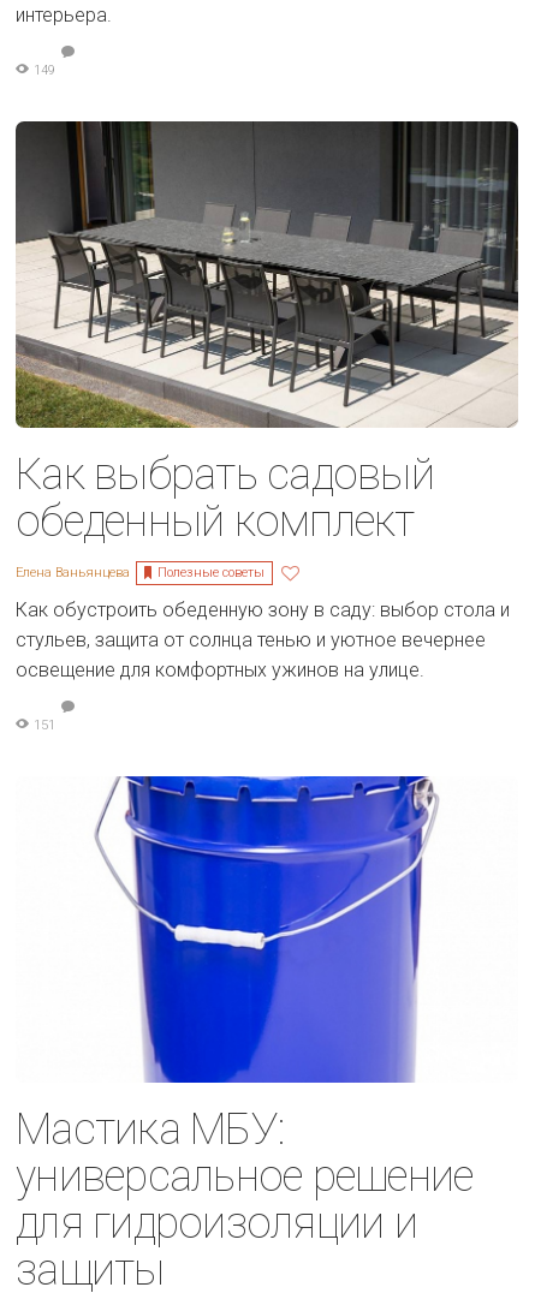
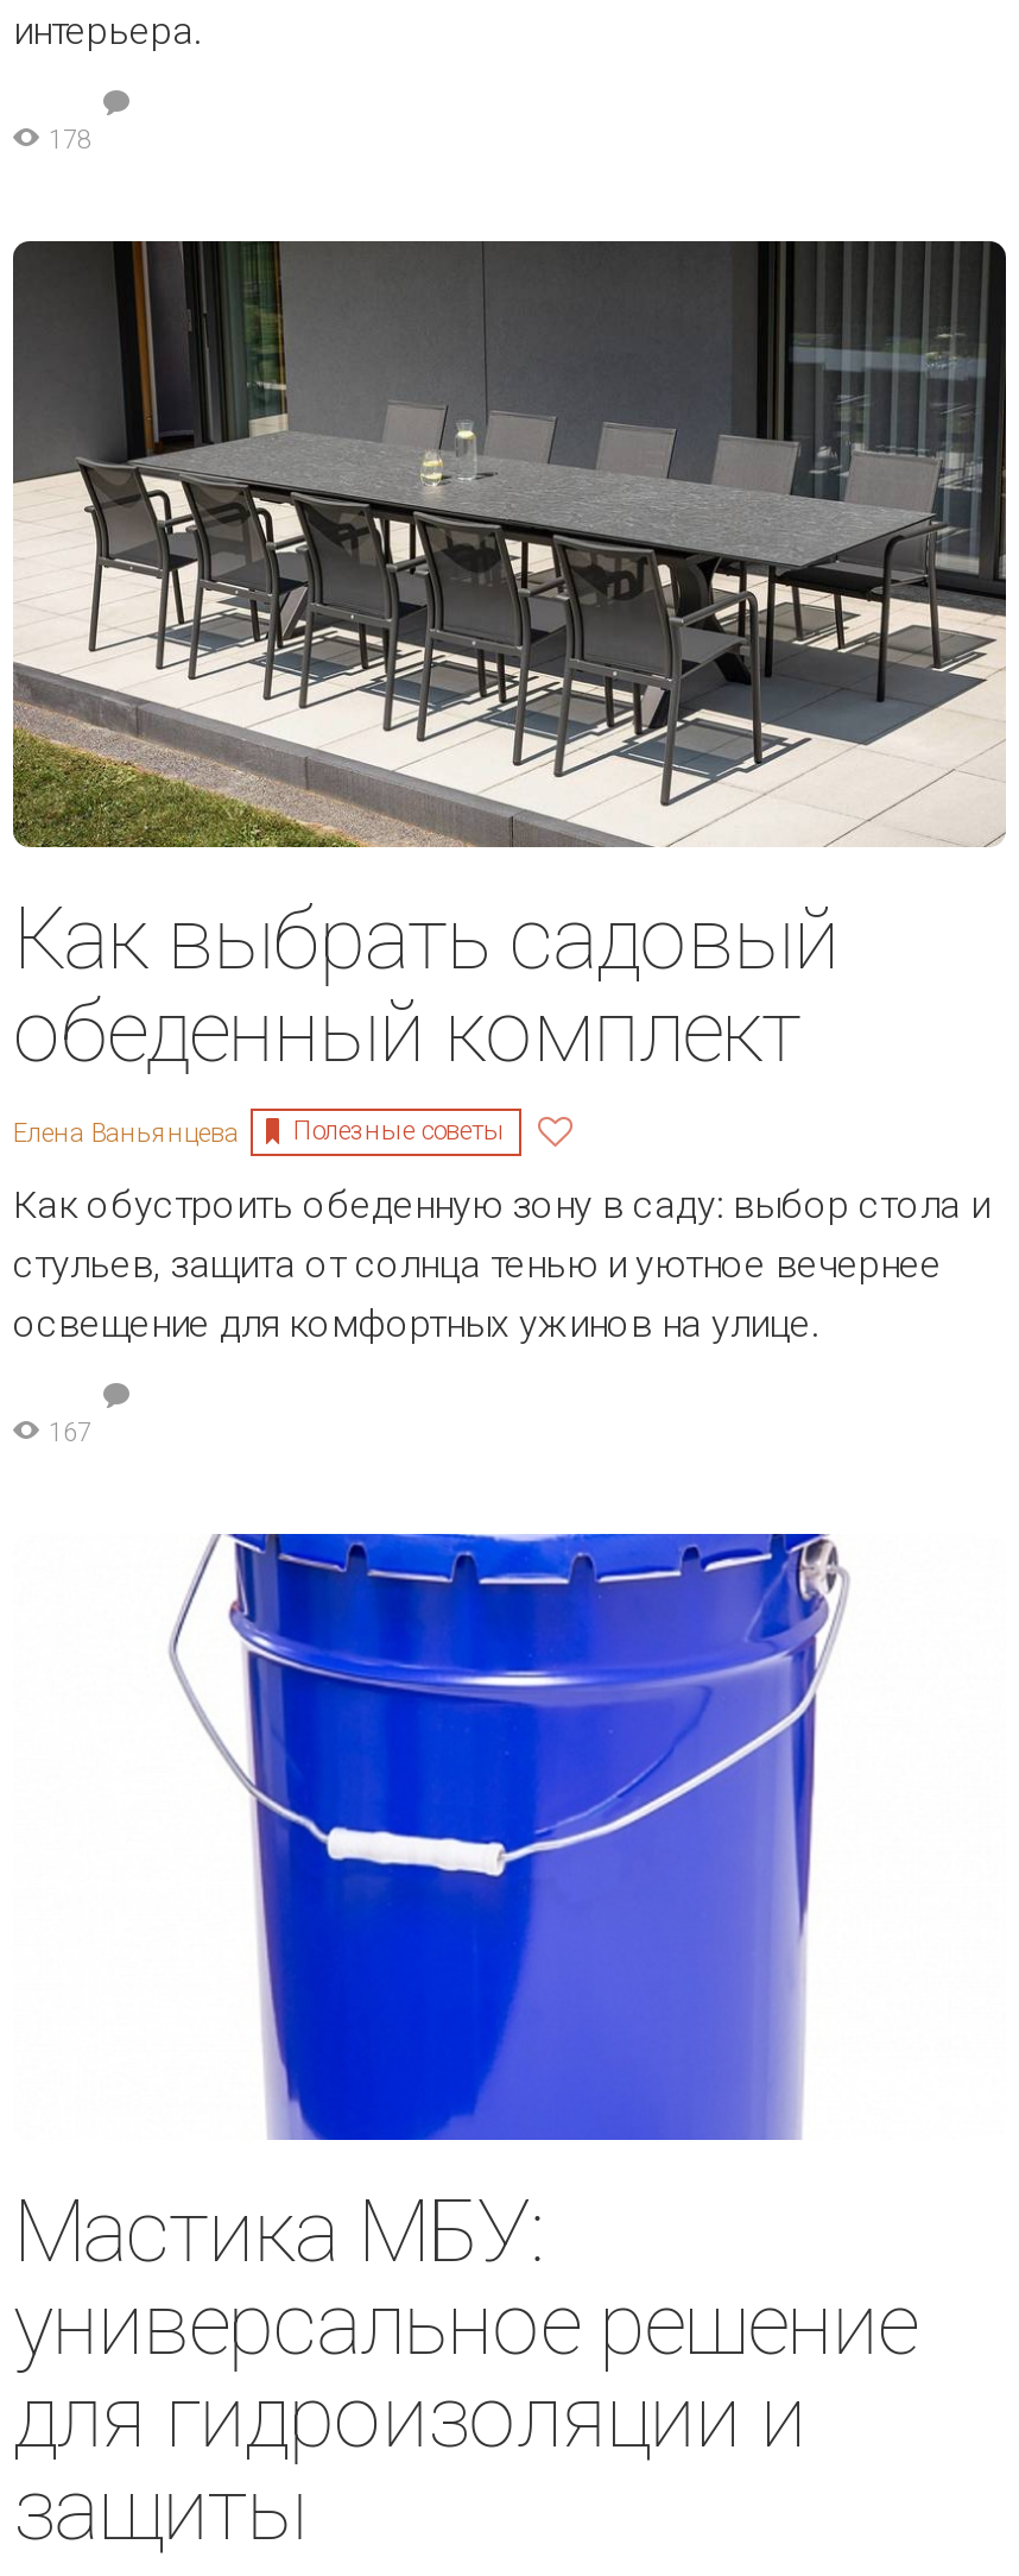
- 149
+ 178

- 151
+ 167
